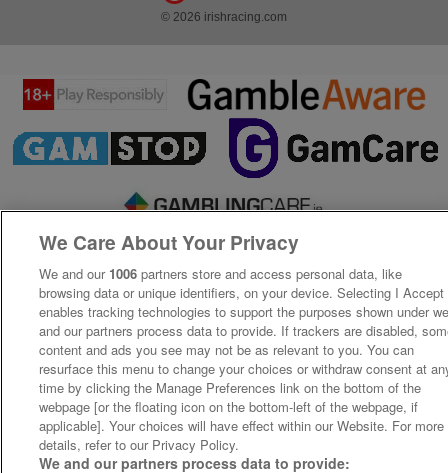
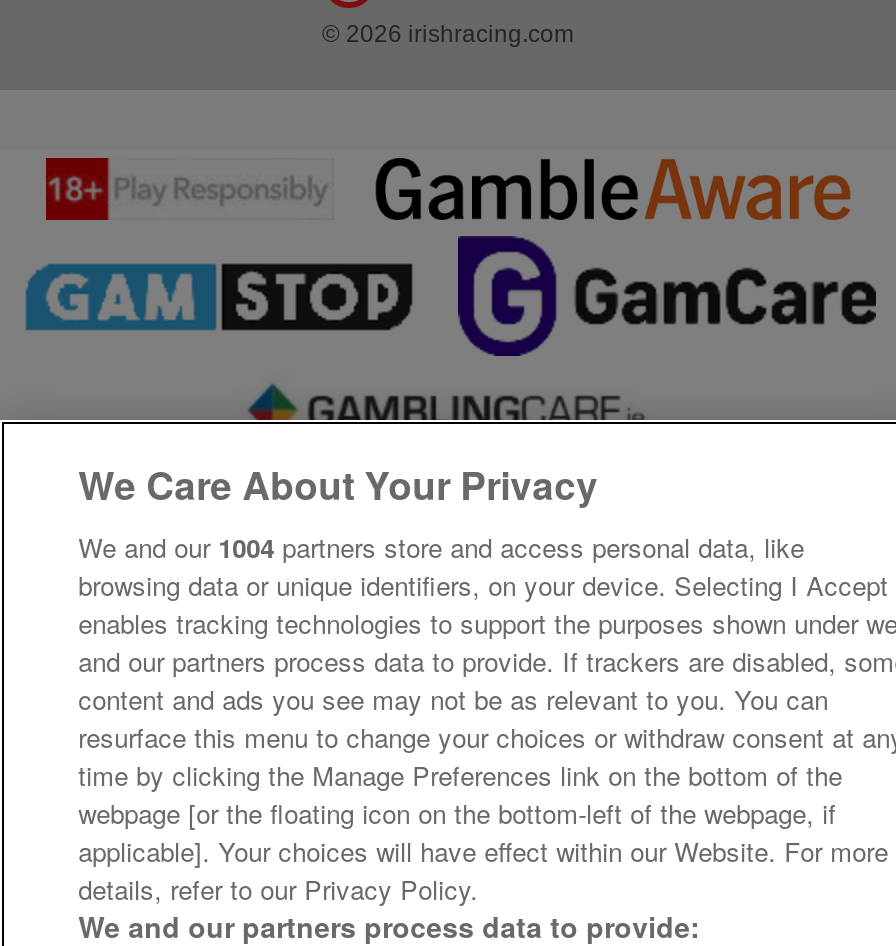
- We and our 1006 partners store and access personal data, like
+ We and our 1004 partners store and access personal data, like
